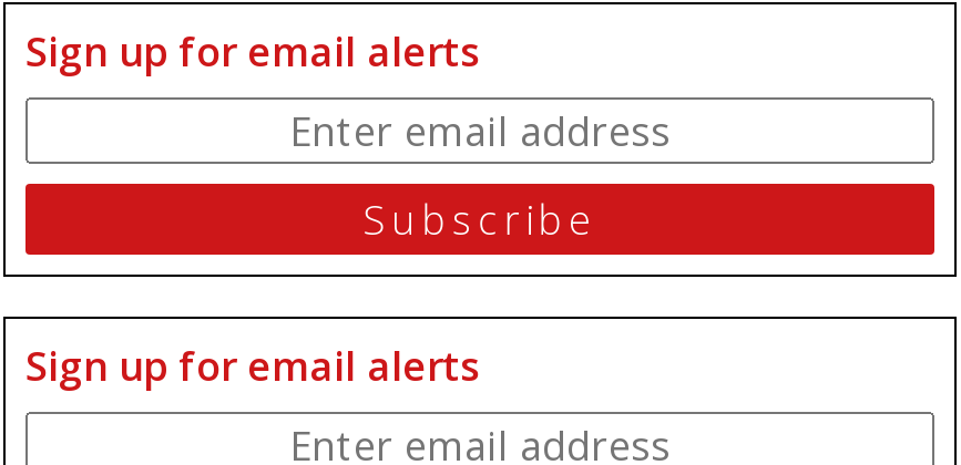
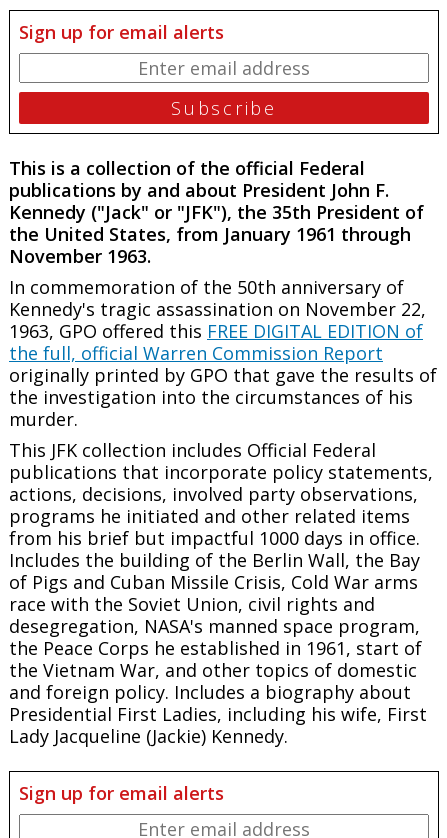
+ This is a collection of the official Federal
+ publications by and about President John F.
+ Kennedy ("Jack" or "JFK"), the 35th President of
+ the United States, from January 1961 through
+ November 1963.
+ In commemoration of the 50th anniversary of
+ Kennedy's tragic assassination on November 22,
+ 1963, GPO offered this FREE DIGITAL EDITION of
+ the full, official Warren Commission Report
+ originally printed by GPO that gave the results of
+ the investigation into the circumstances of his
+ murder.
+ This JFK collection includes Official Federal
+ publications that incorporate policy statements,
+ actions, decisions, involved party observations,
+ programs he initiated and other related items
+ from his brief but impactful 1000 days in office.
+ Includes the building of the Berlin Wall, the Bay
+ of Pigs and Cuban Missile Crisis, Cold War arms
+ race with the Soviet Union, civil rights and
+ desegregation, NASA's manned space program,
+ the Peace Corps he established in 1961, start of
+ the Vietnam War, and other topics of domestic
+ and foreign policy. Includes a biography about
+ Presidential First Ladies, including his wife, First
+ Lady Jacqueline (Jackie) Kennedy.
